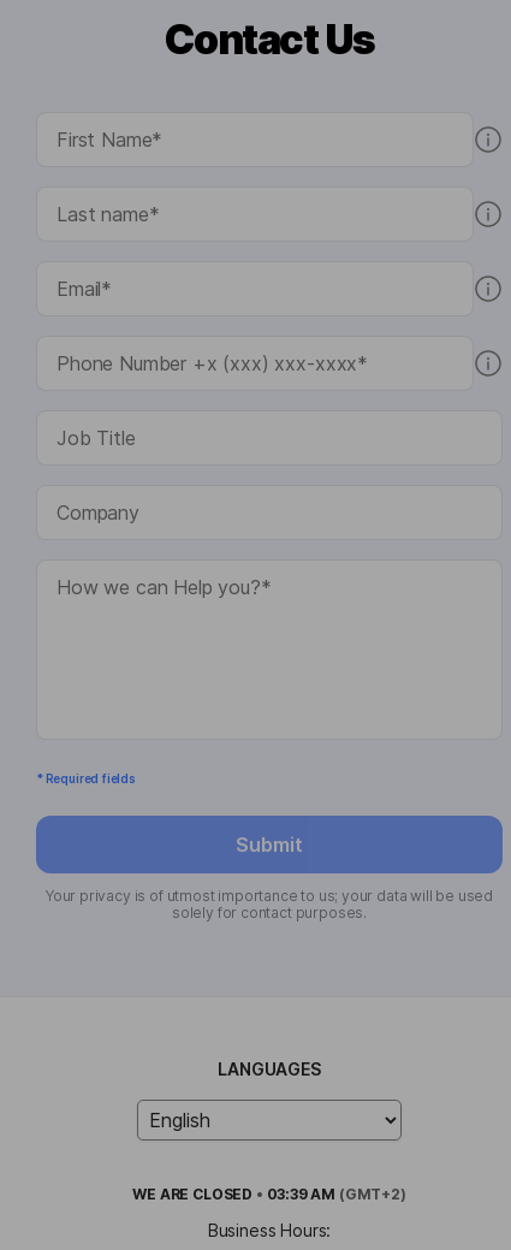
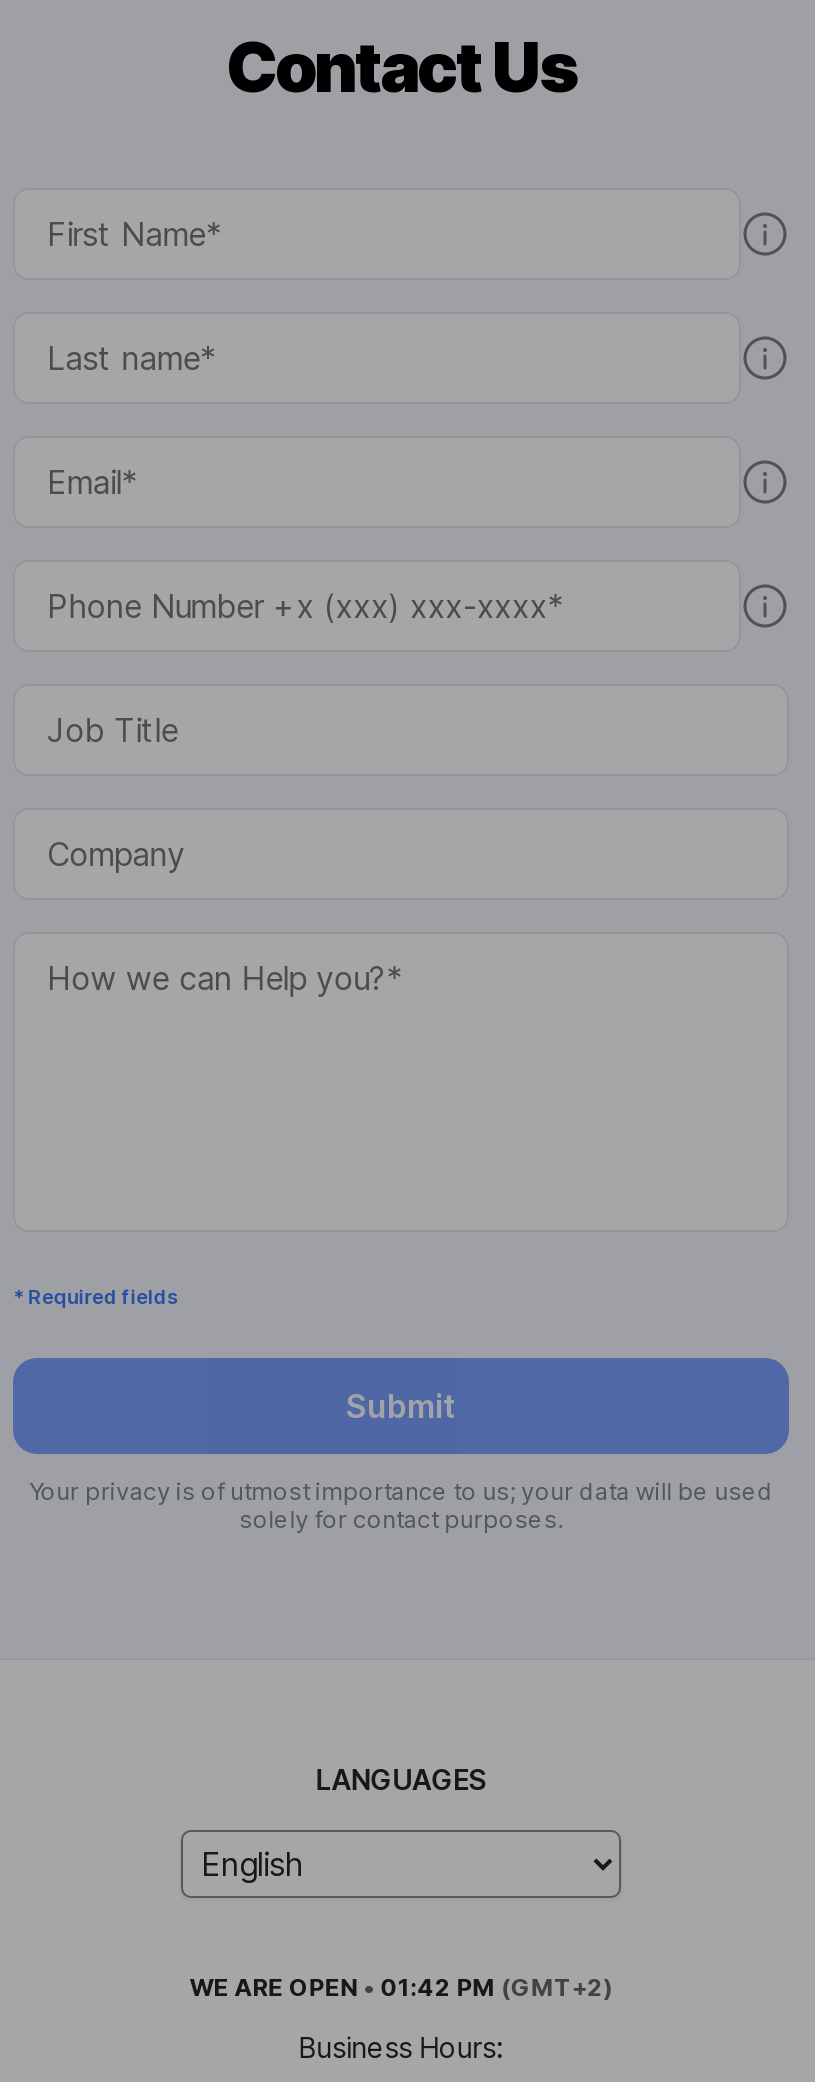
- WE ARE CLOSED • 03:39 AM (GMT+2)
+ WE ARE OPEN • 01:42 PM (GMT+2)
